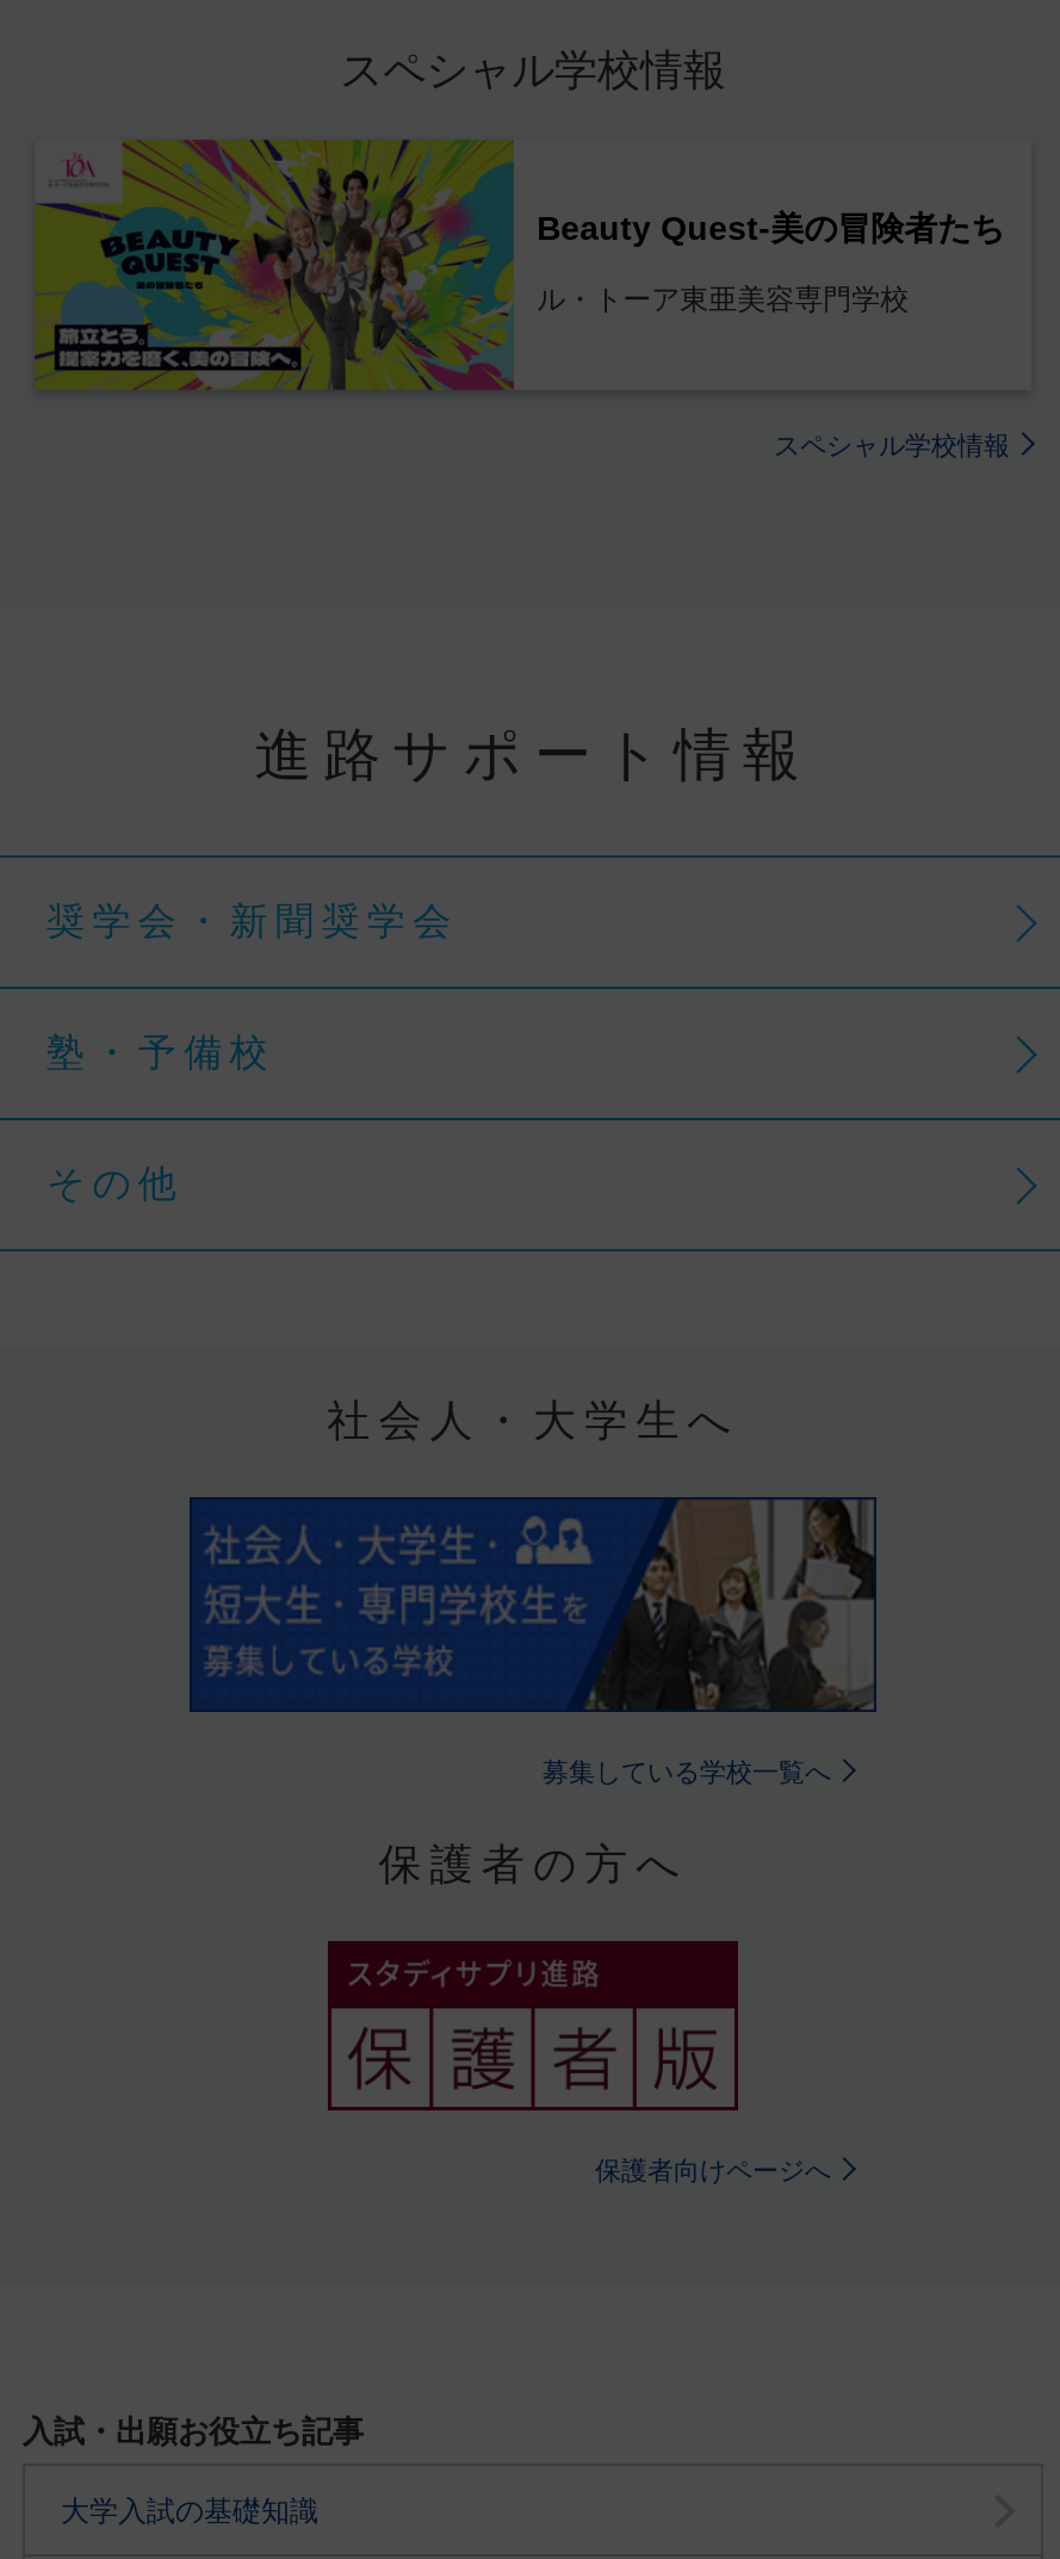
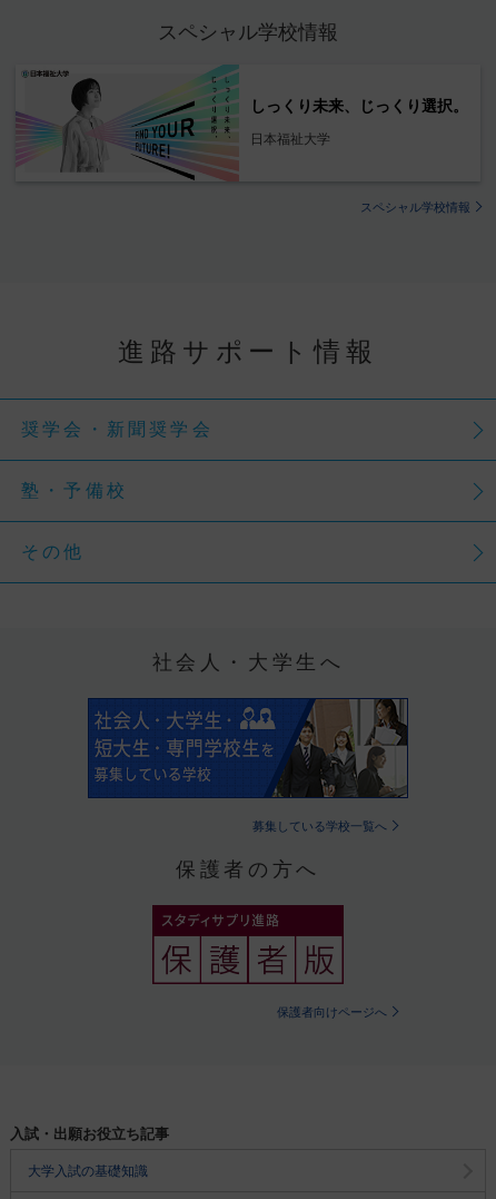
- [image]
- Beauty Quest-美の冒険者たち
+ [image]
+ しっくり未来、じっくり選択。

- ル・トーア東亜美容専門学校
+ 日本福祉大学
